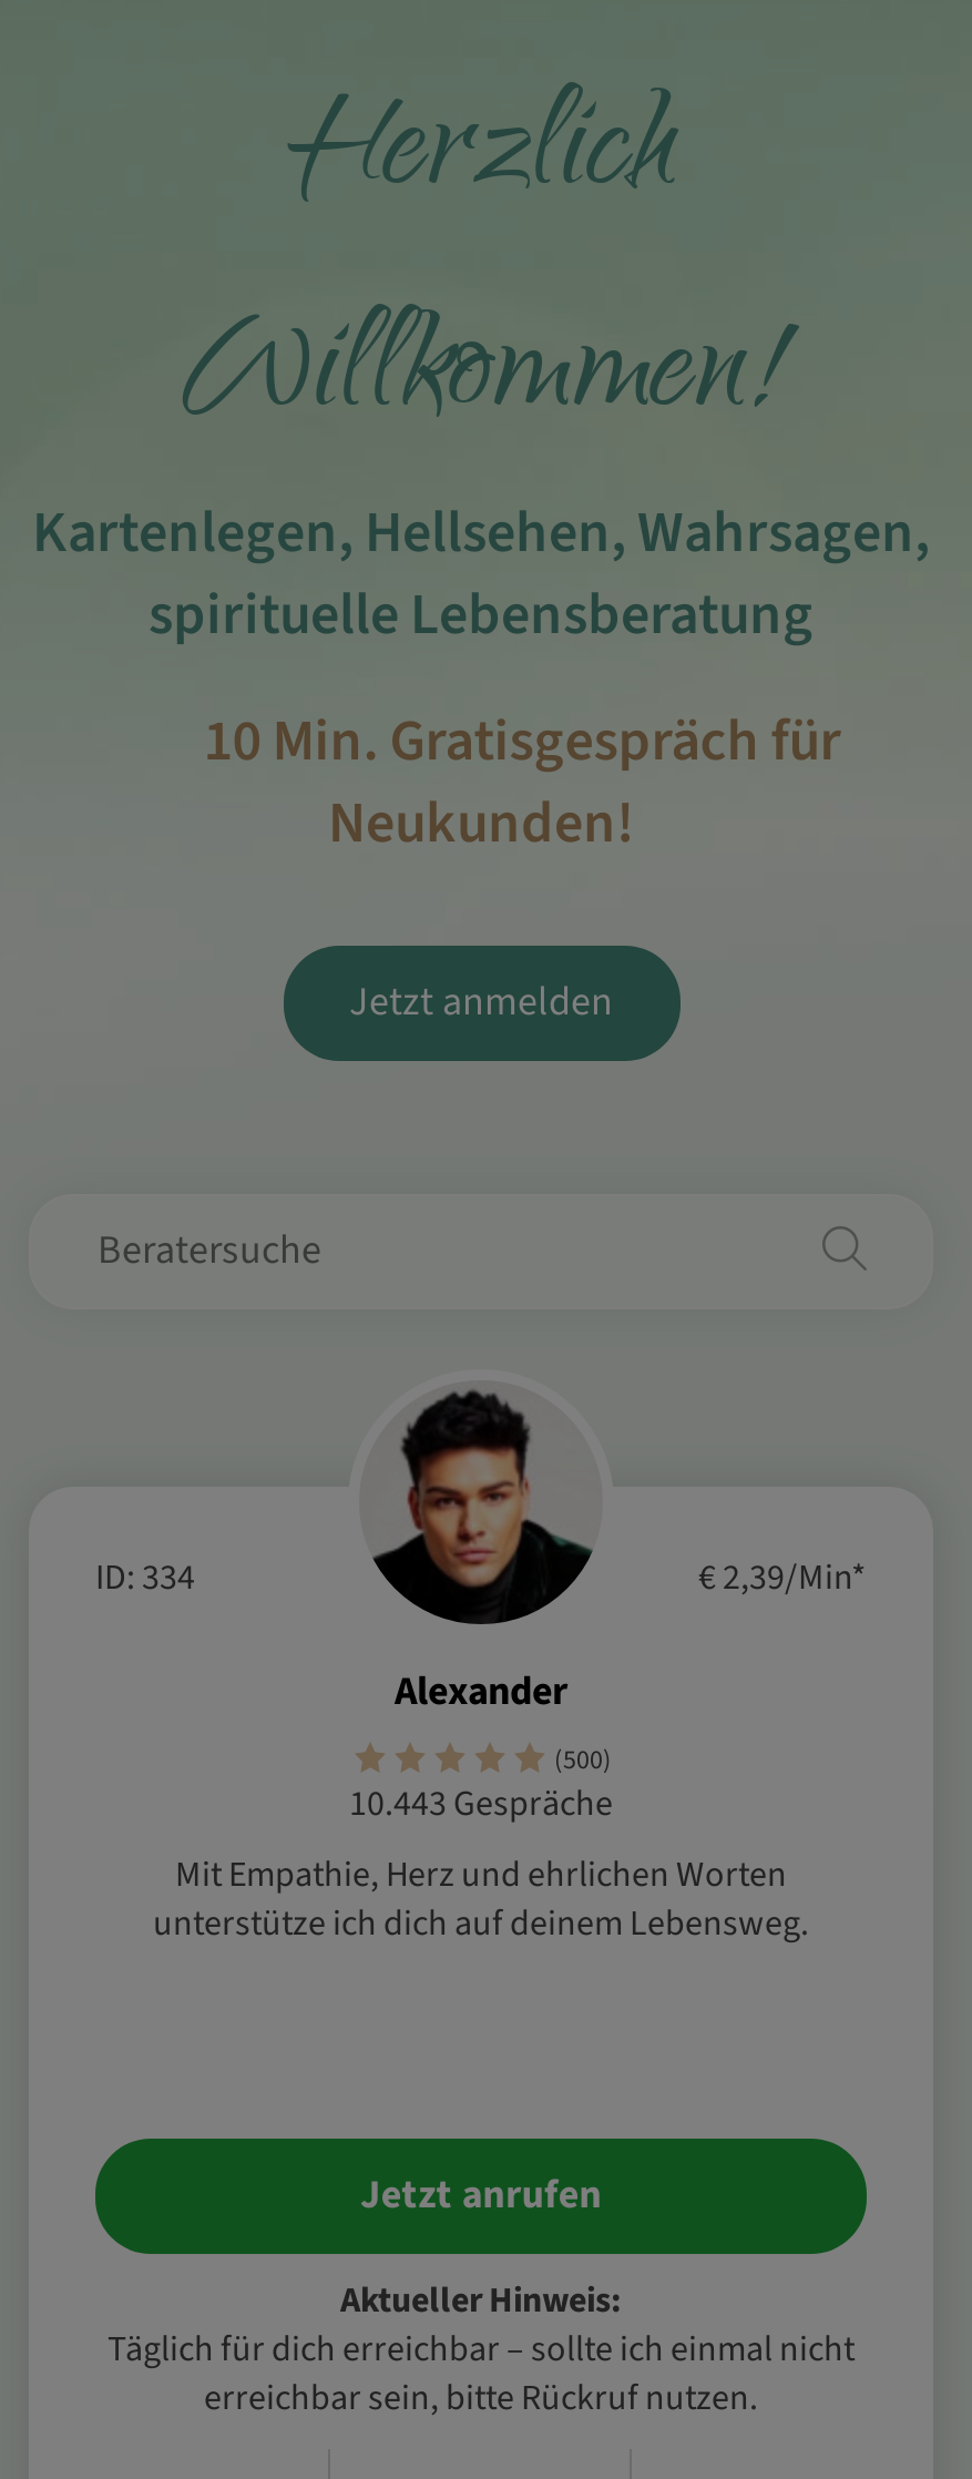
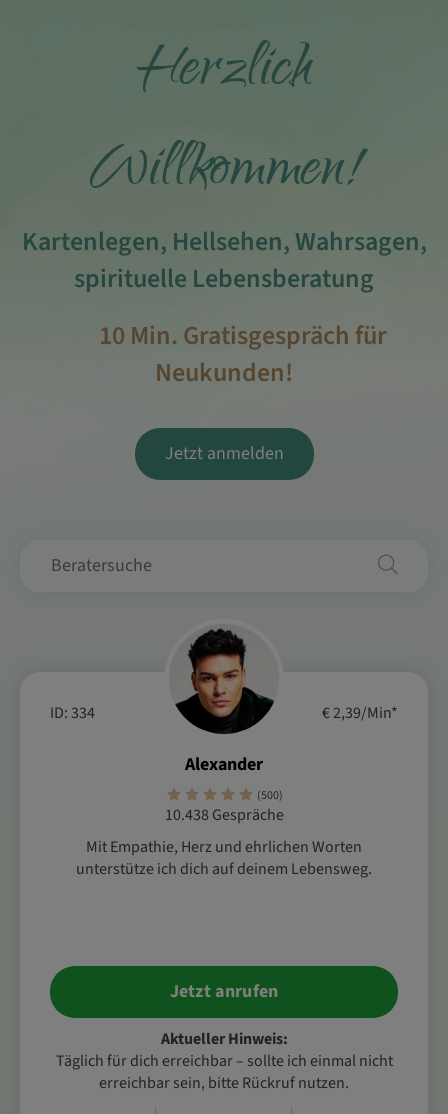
- 10.443 Gespräche
+ 10.438 Gespräche
